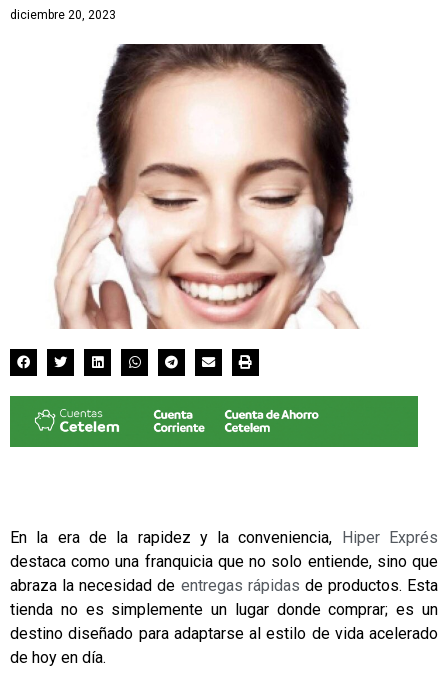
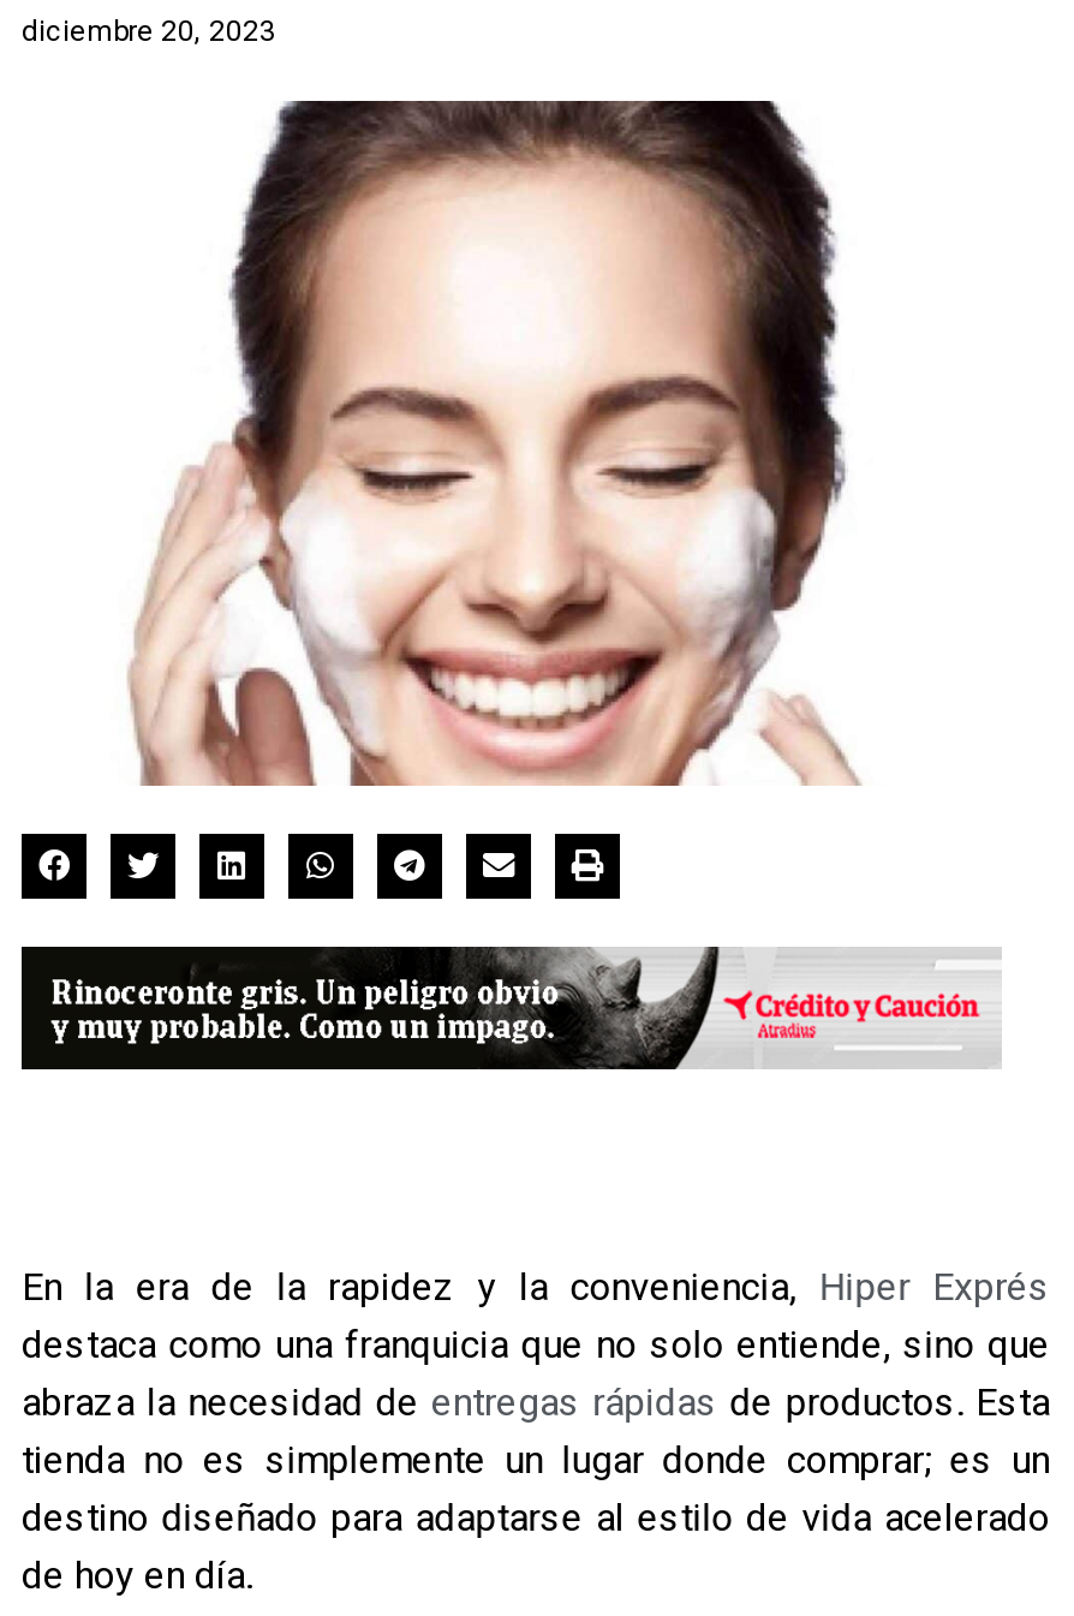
- [image]
+ [image]
